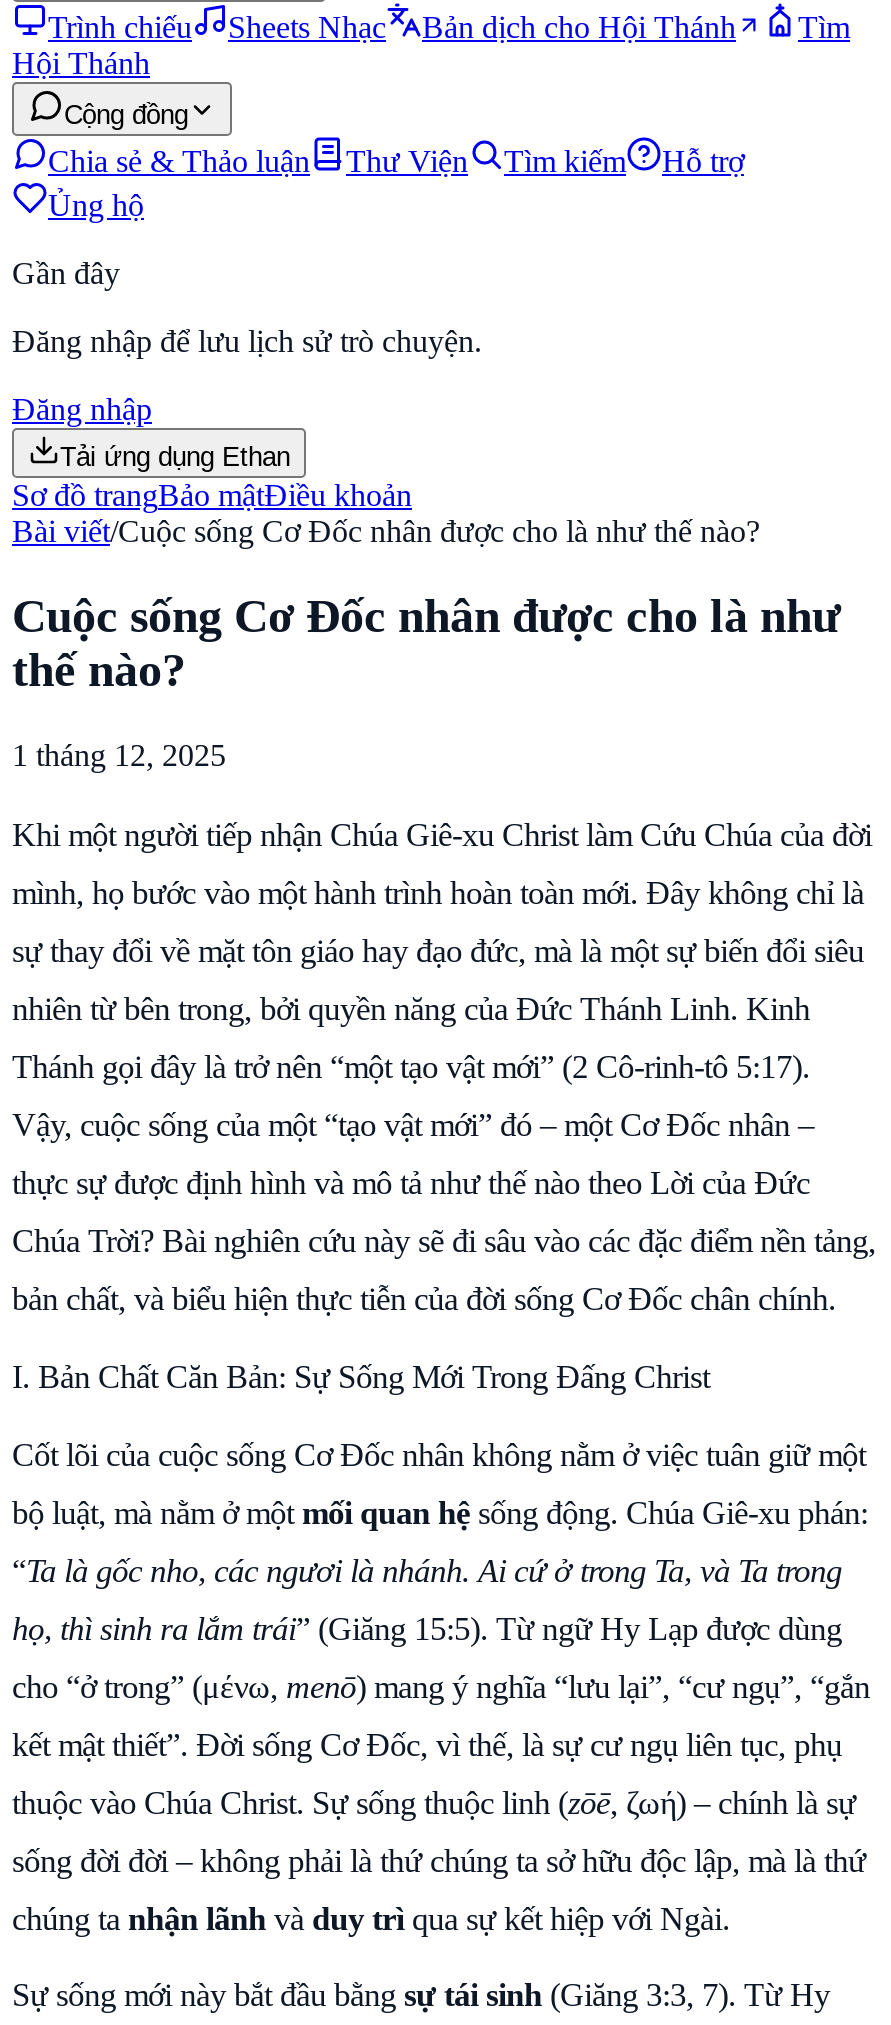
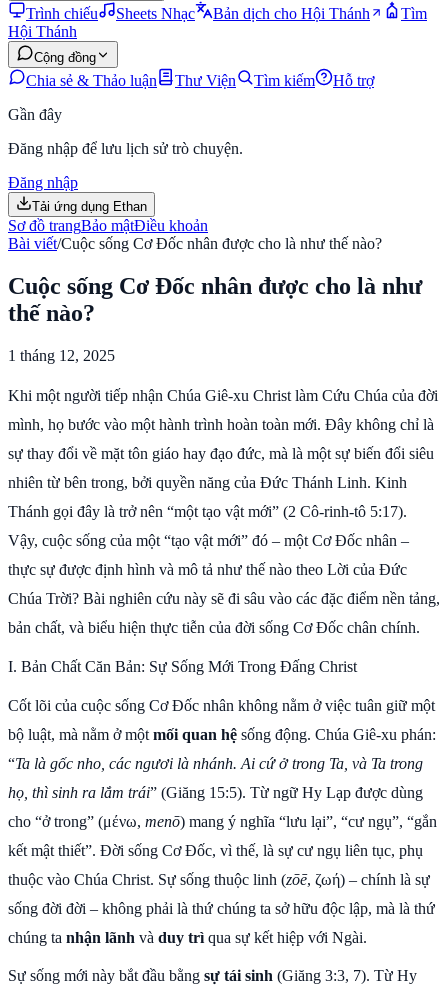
- Ủng hộ
